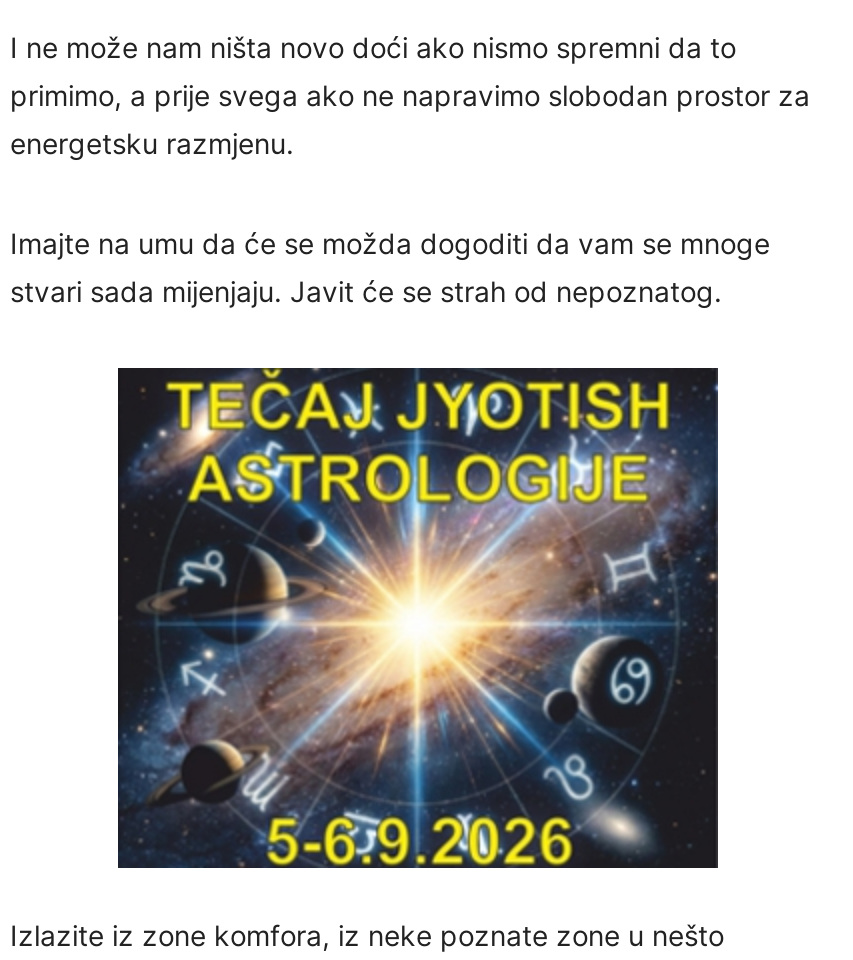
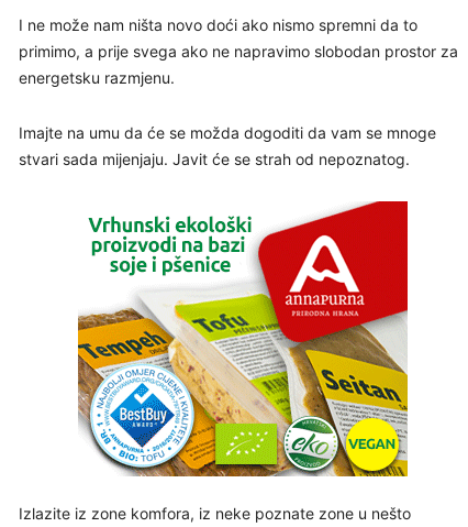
- [image]
+ [image]
